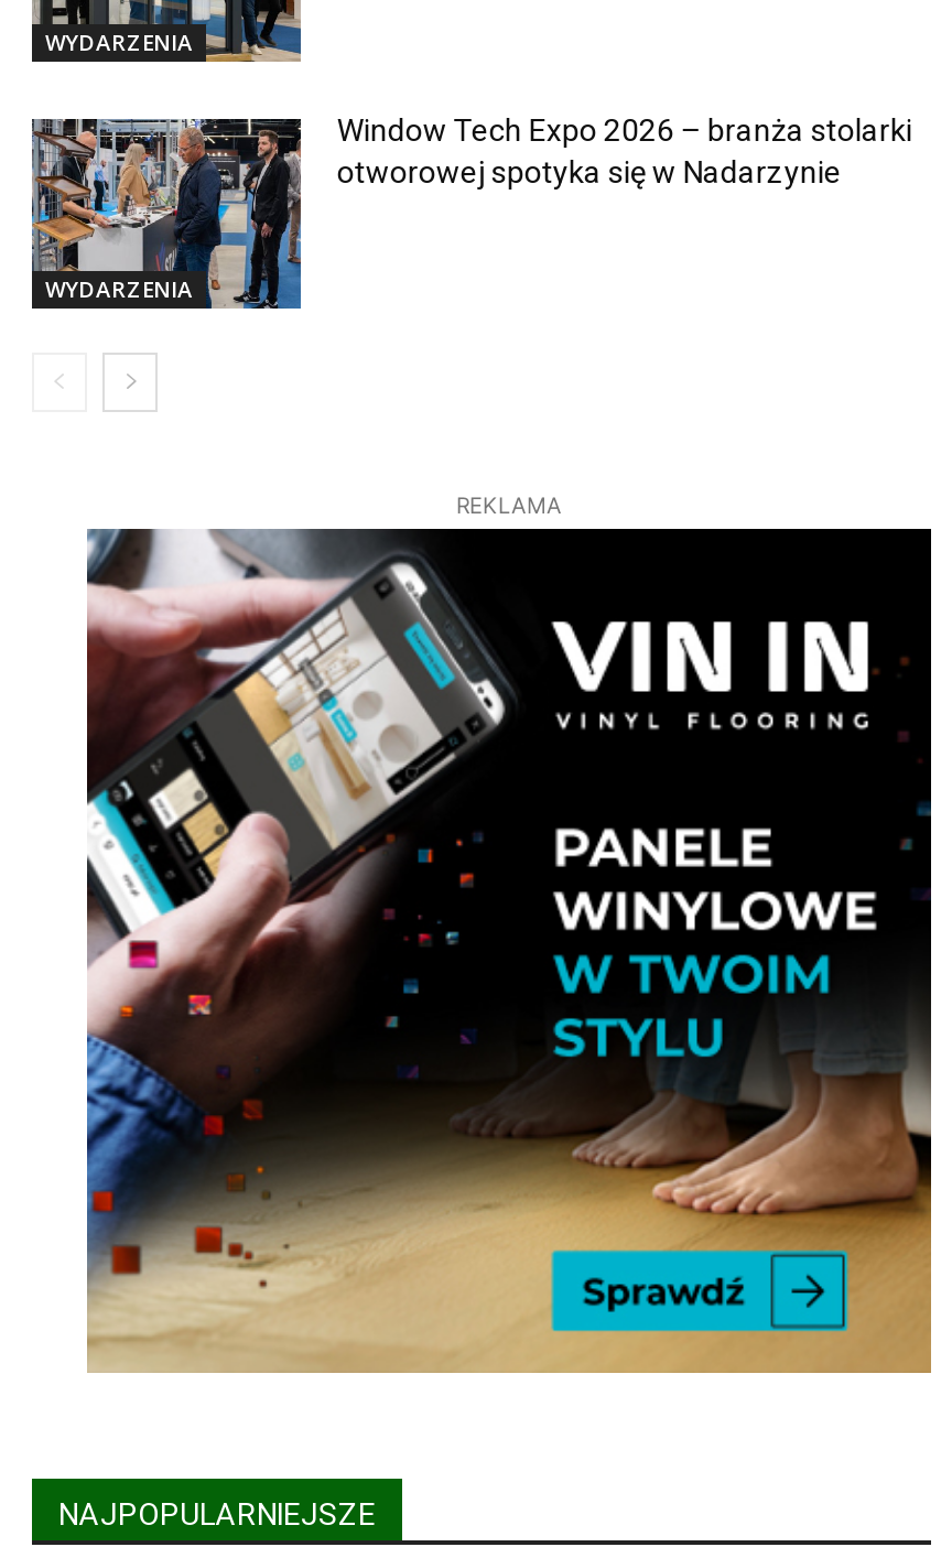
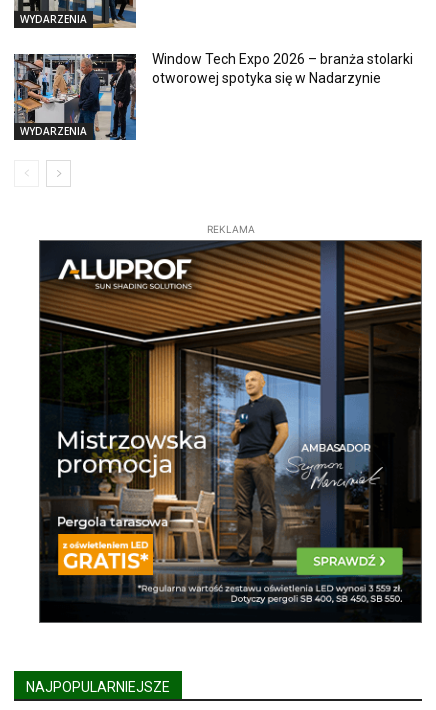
- [image]
+ [image]
